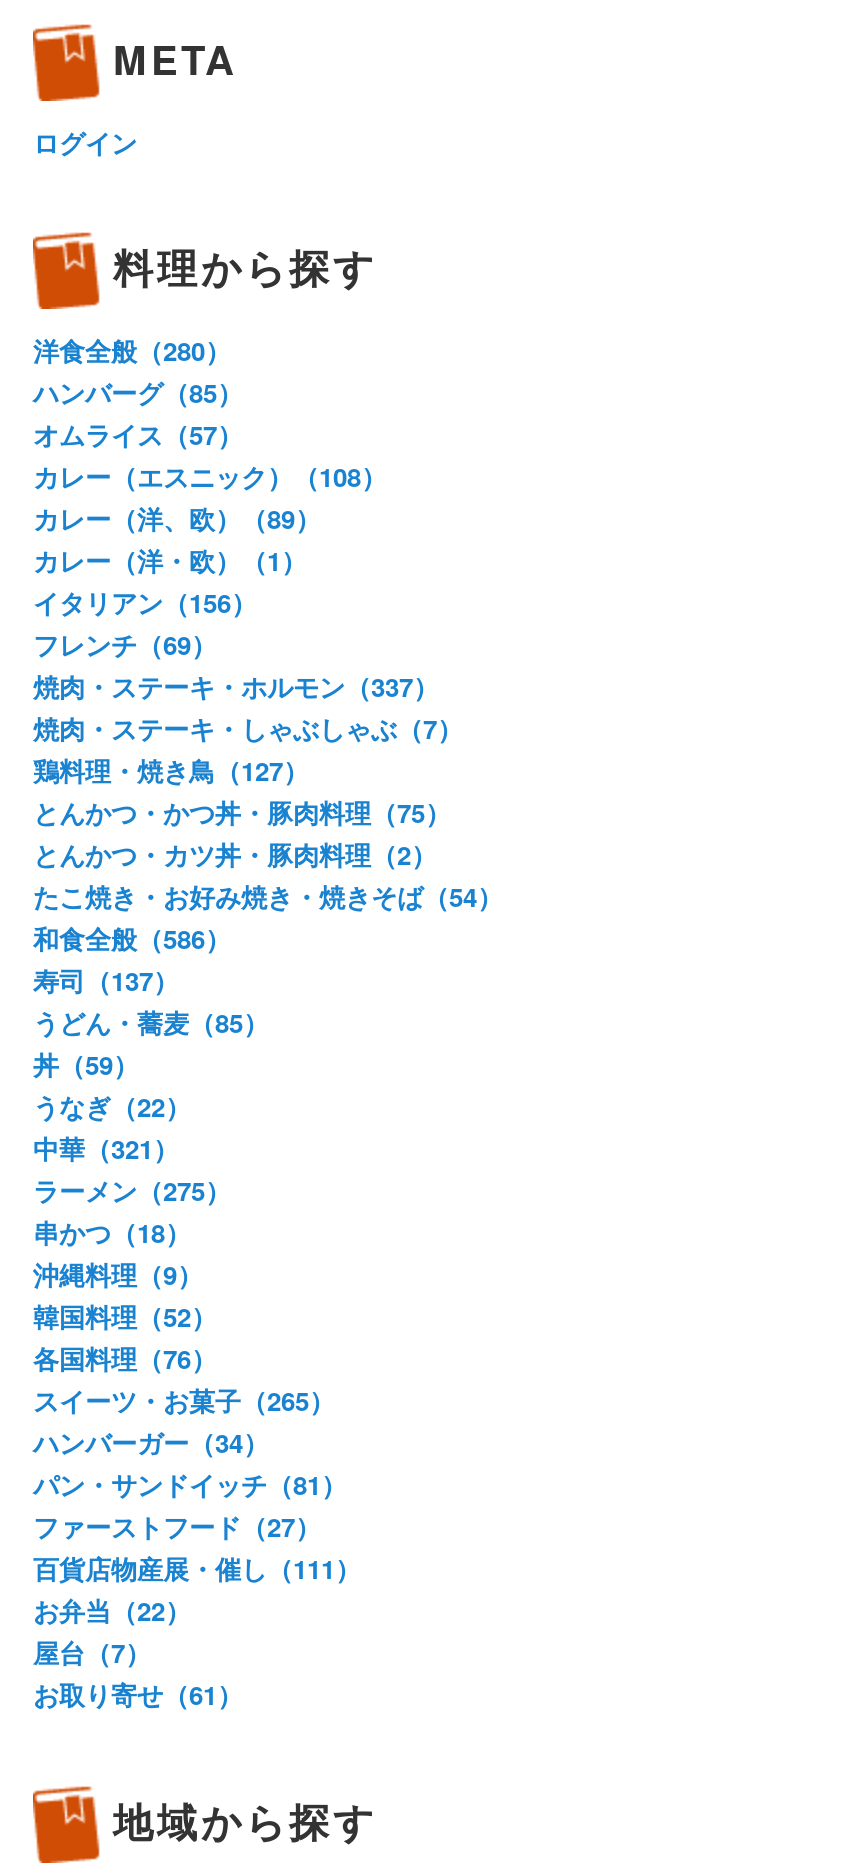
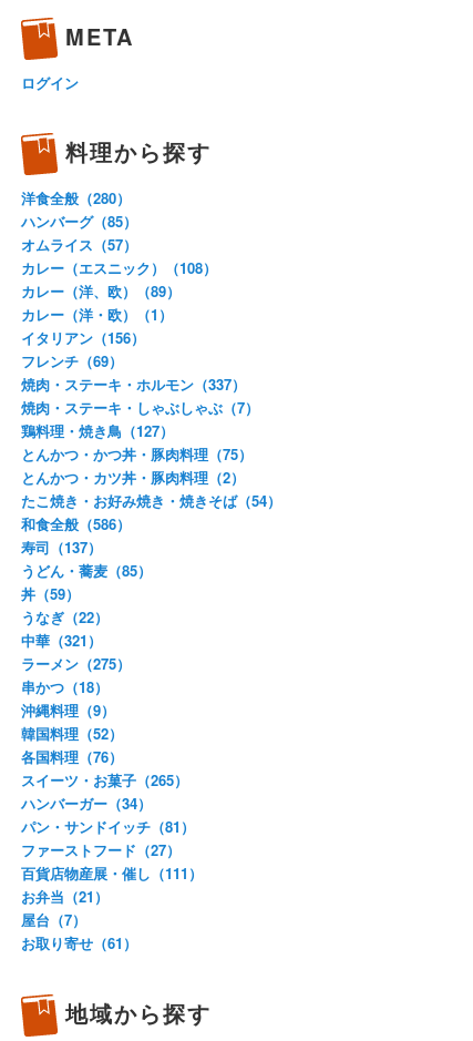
- お弁当（22）
+ お弁当（21）
